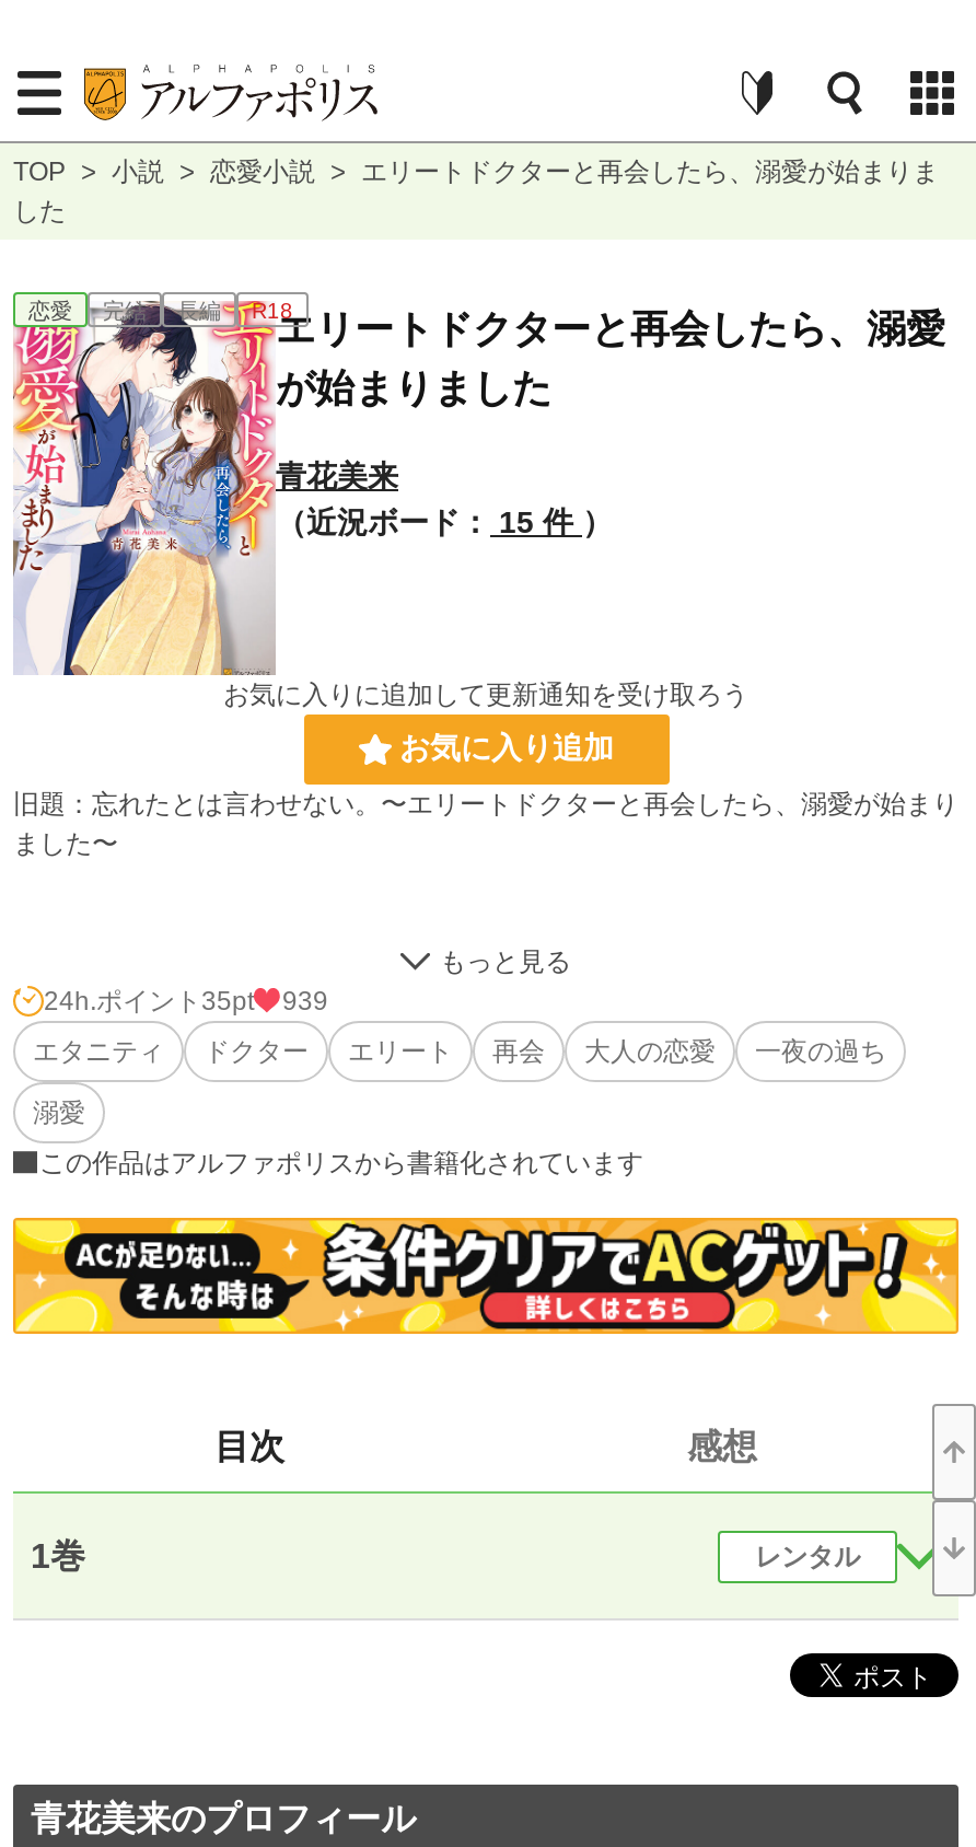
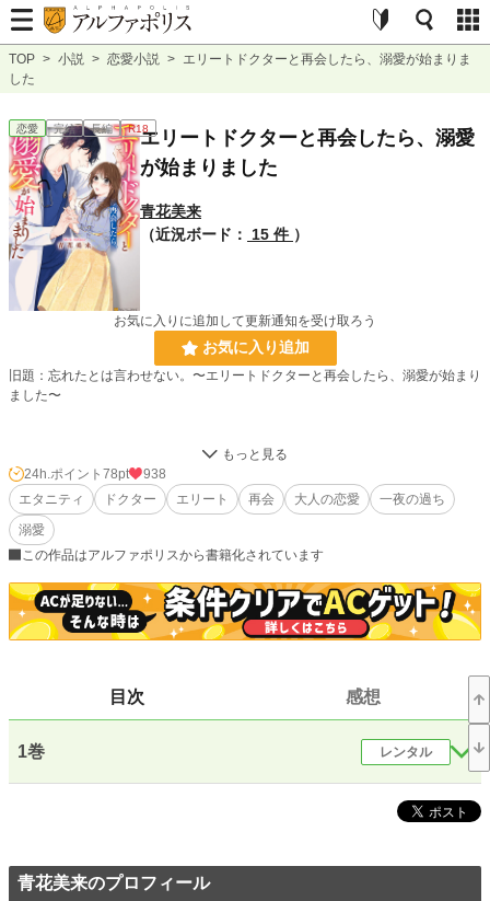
- 24h.ポイント35pt
+ 24h.ポイント78pt

- 939
+ 938
